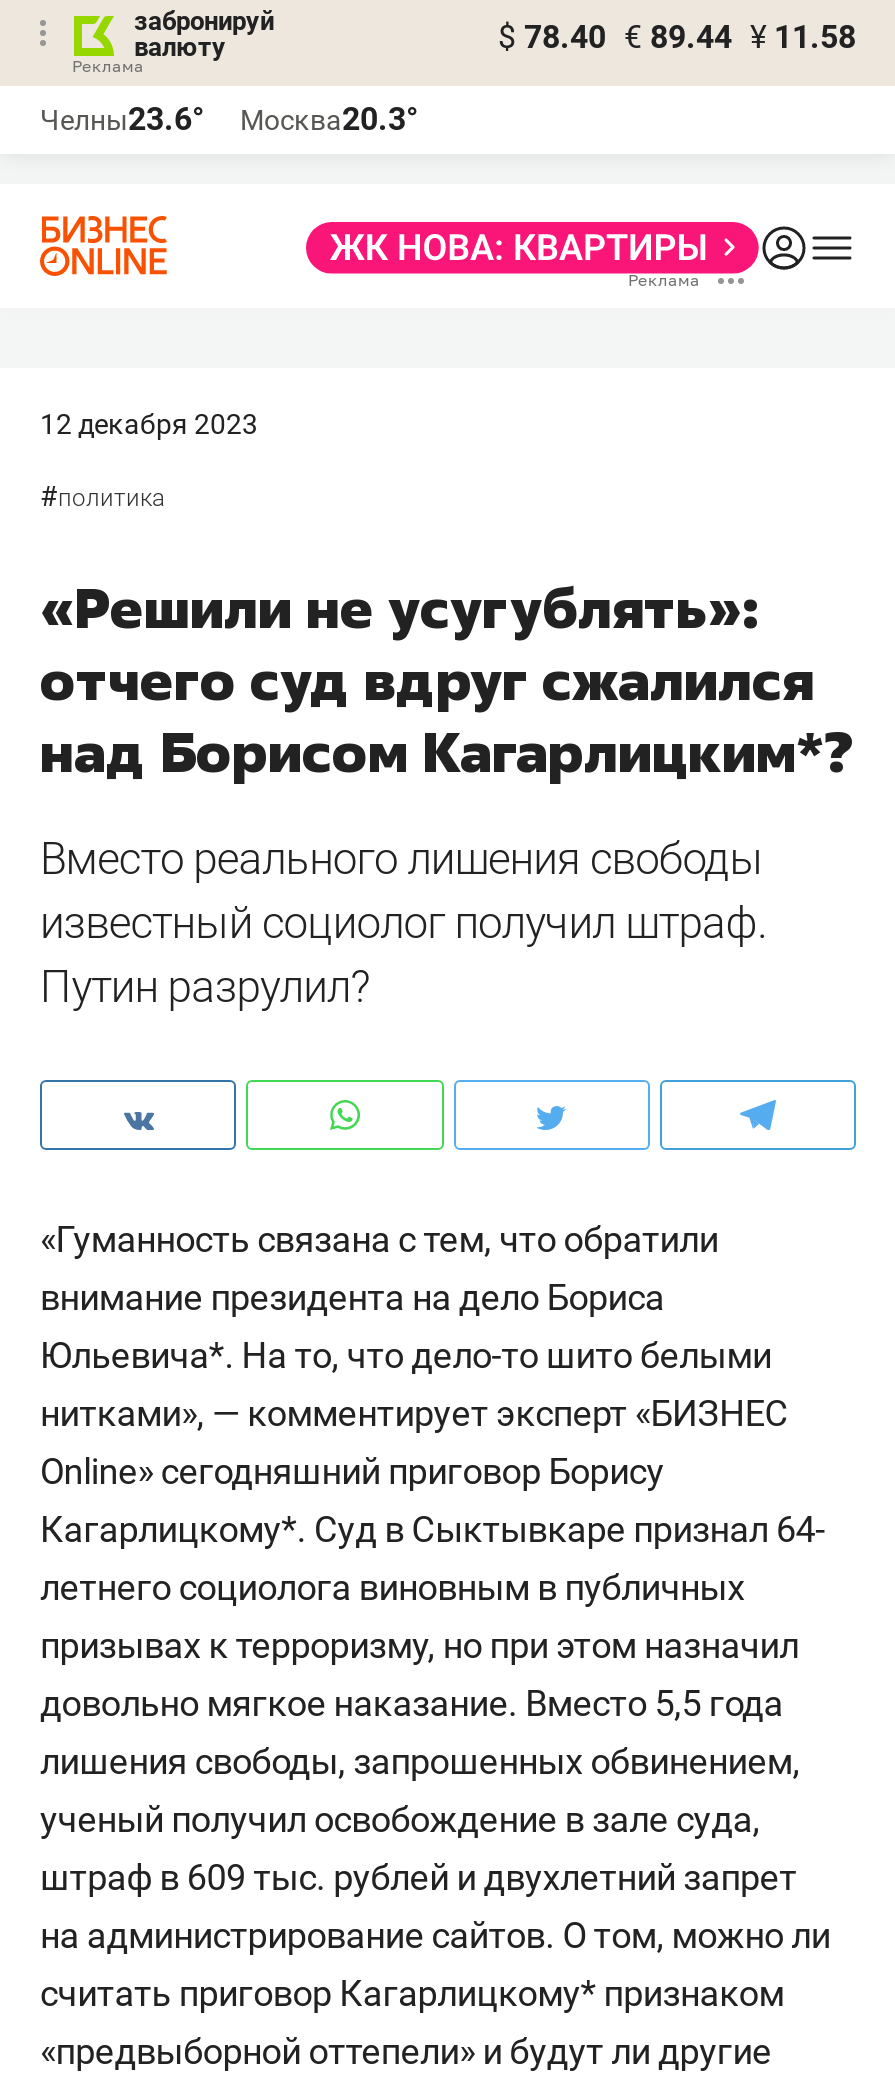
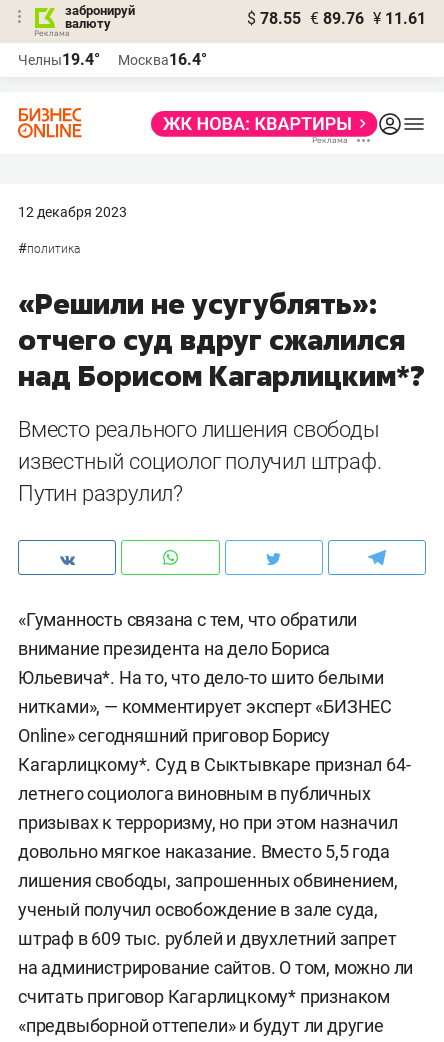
- $ 78.40 € 89.44 ¥ 11.58
+ $ 78.55 € 89.76 ¥ 11.61

- Челны23.6°
+ Челны19.4°

- Москва20.3°
+ Москва16.4°
